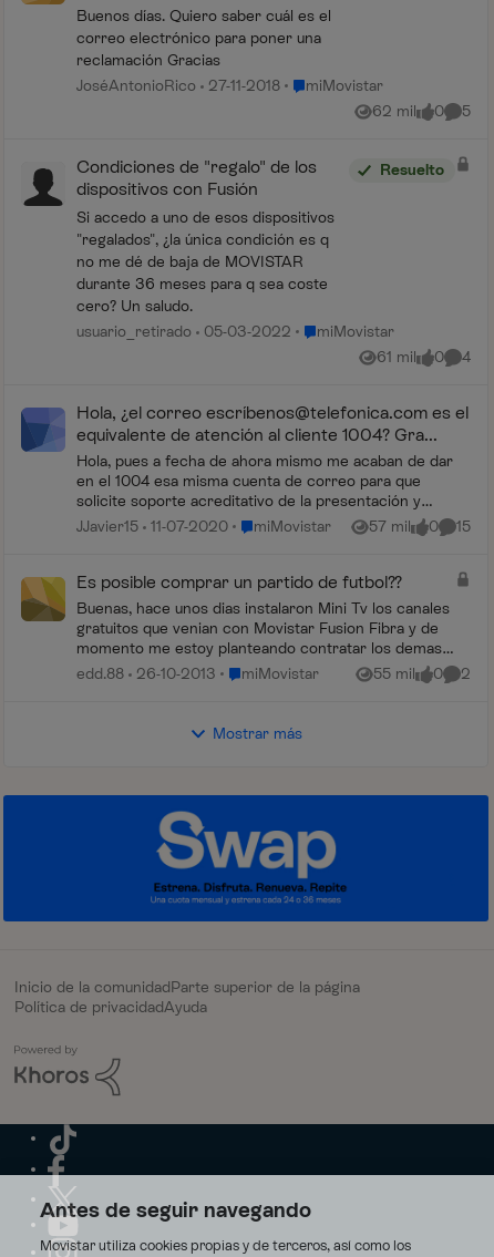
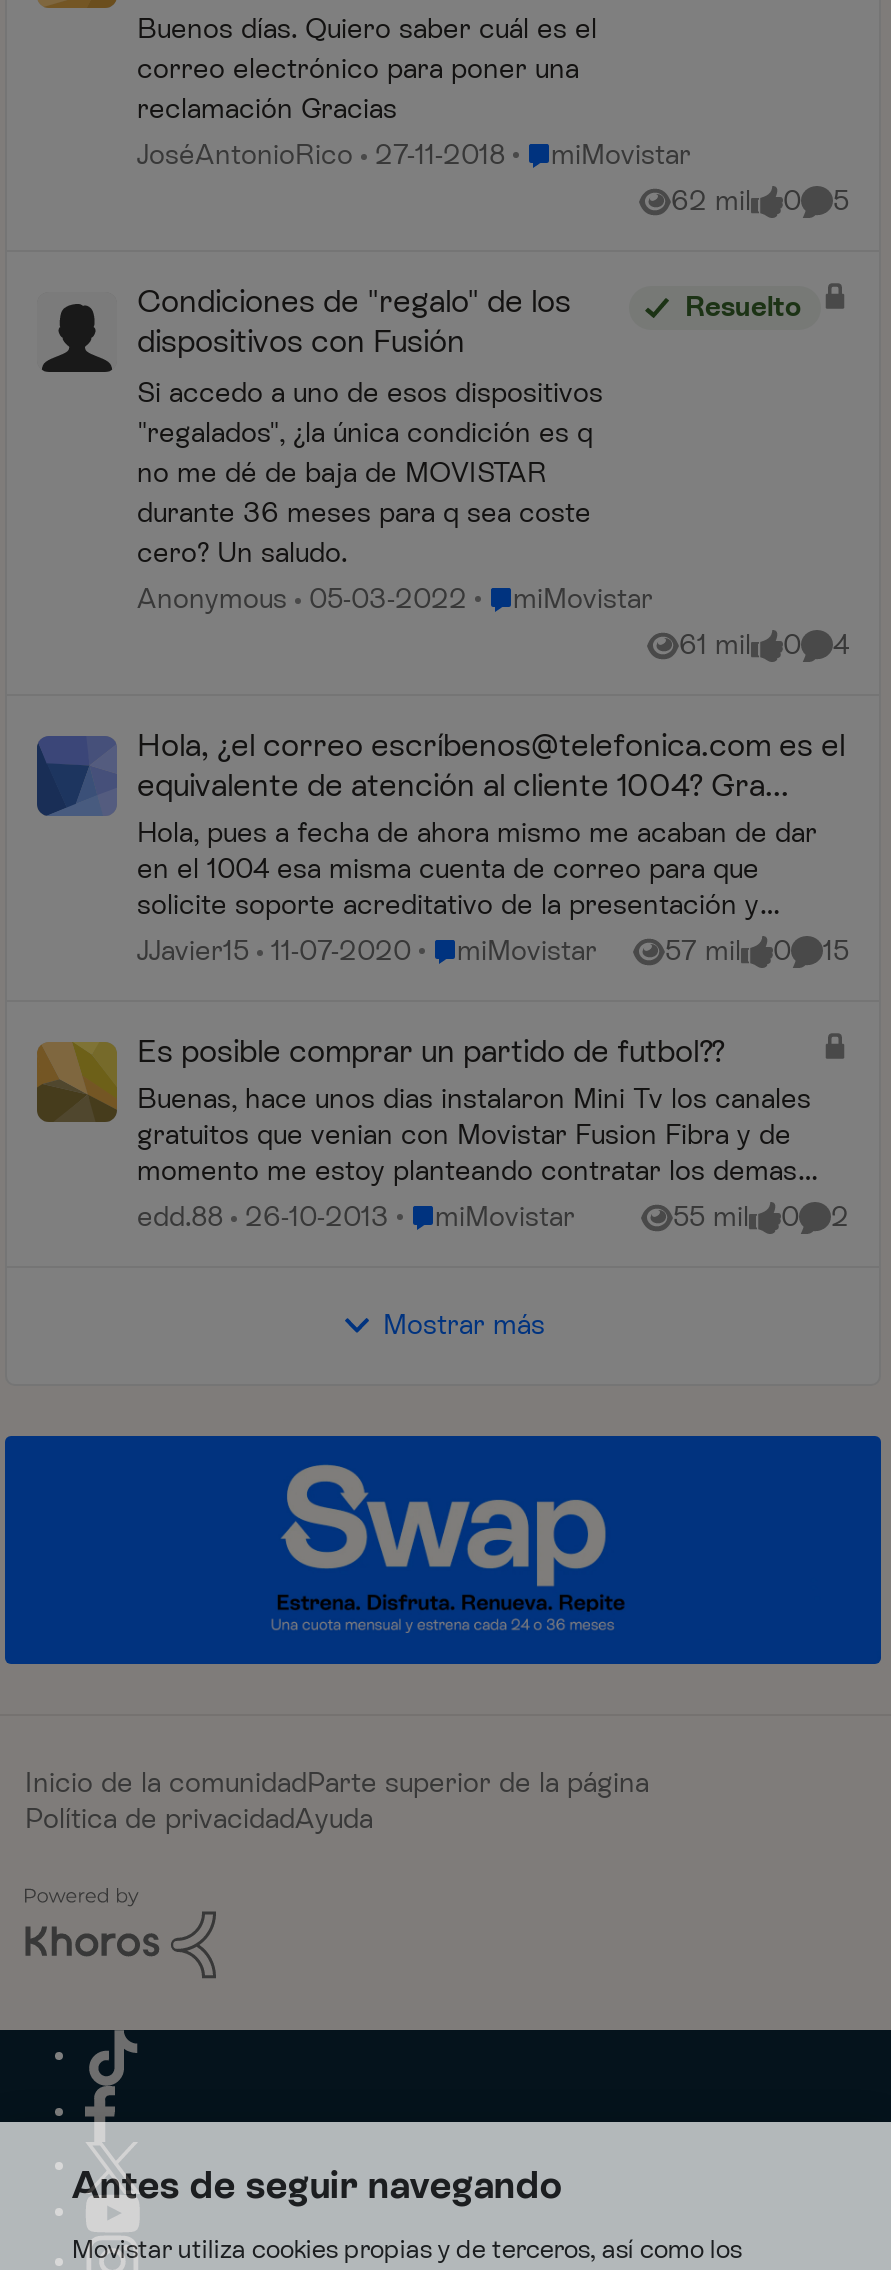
- usuario_retirado
+ Anonymous
